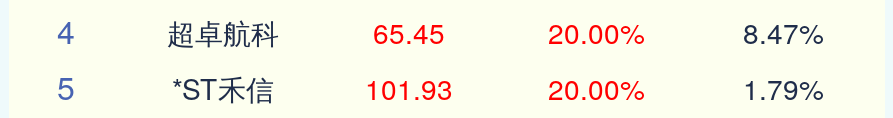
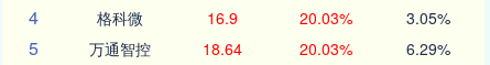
- 超卓航科
- 65.45
- 20.00%
- 8.47%
+ 格科微
+ 16.9
+ 20.03%
+ 3.05%

- *ST禾信
- 101.93
- 20.00%
- 1.79%
+ 万通智控
+ 18.64
+ 20.03%
+ 6.29%
